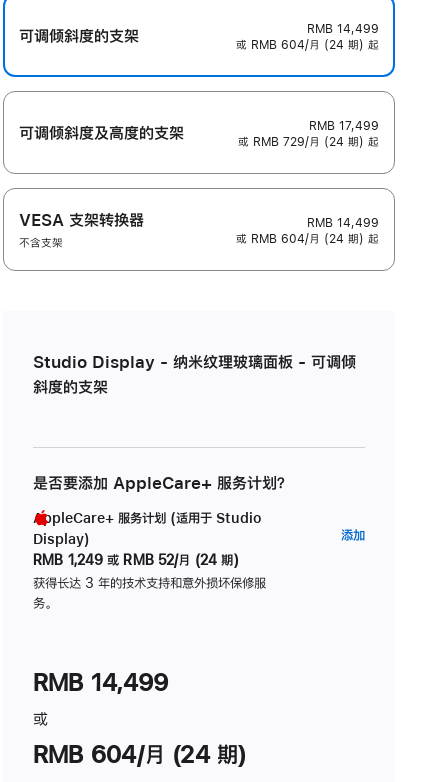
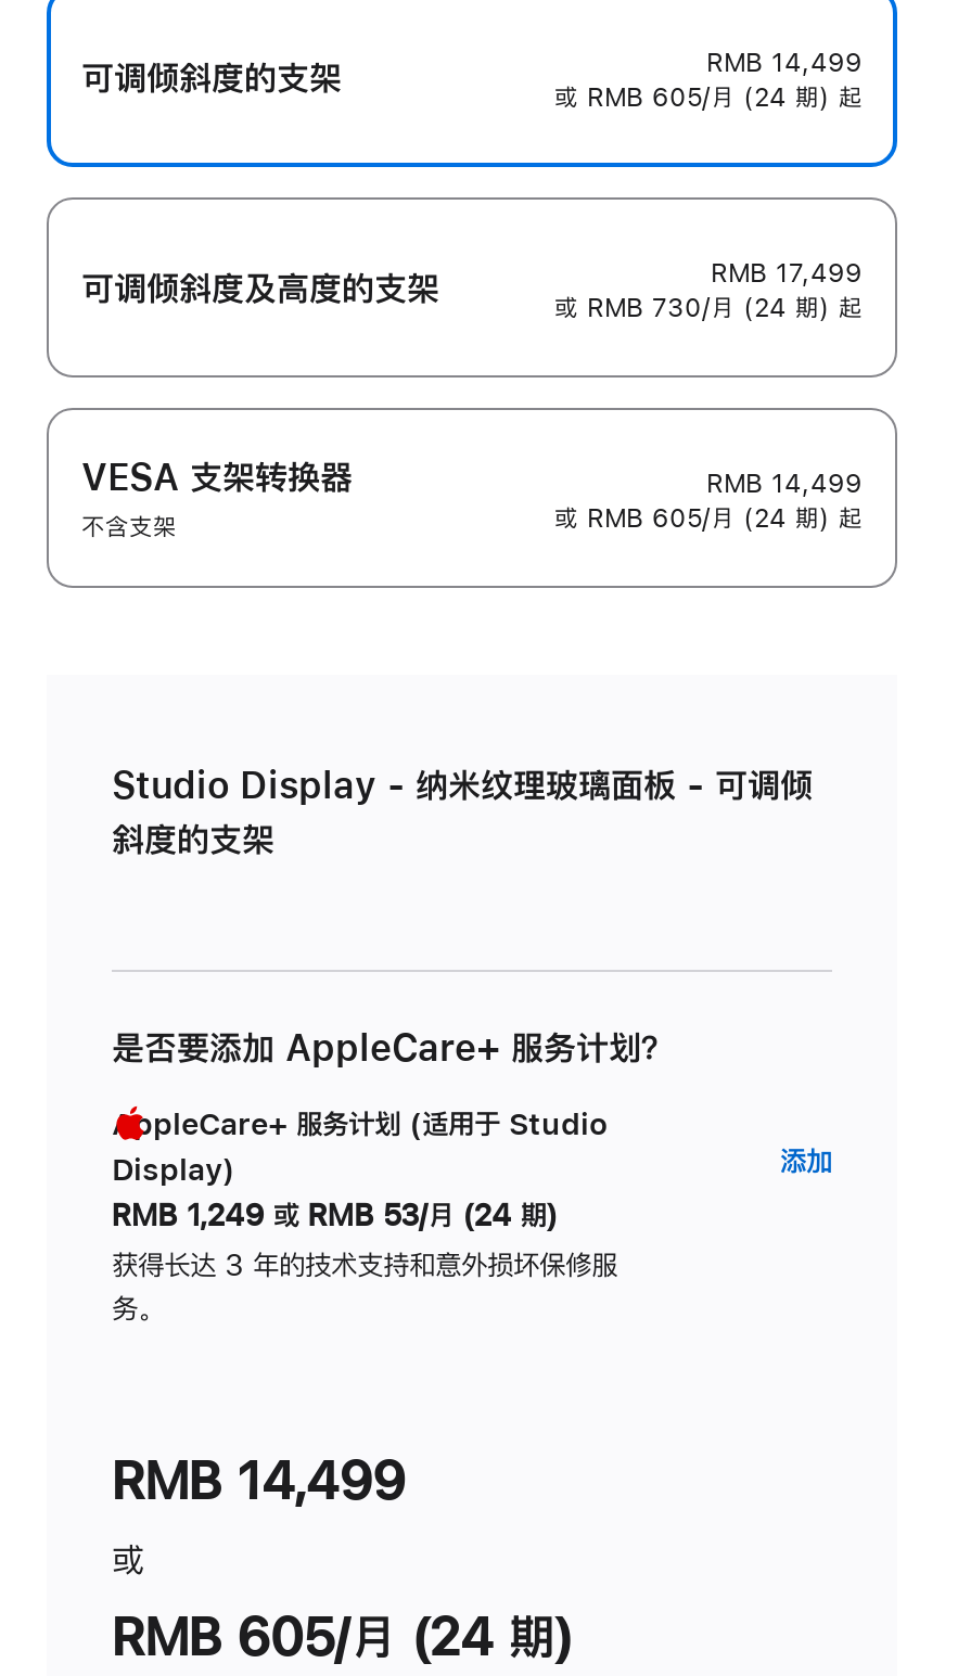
- 或 RMB 604/月 (24 期) 起
+ 或 RMB 605/月 (24 期) 起

- 或 RMB 729/月 (24 期) 起
+ 或 RMB 730/月 (24 期) 起

- 或 RMB 604/月 (24 期) 起
+ 或 RMB 605/月 (24 期) 起

- RMB 1,249 或 RMB 52/月 (24 期)
+ RMB 1,249 或 RMB 53/月 (24 期)

- RMB 604/月 (24 期)
+ RMB 605/月 (24 期)
